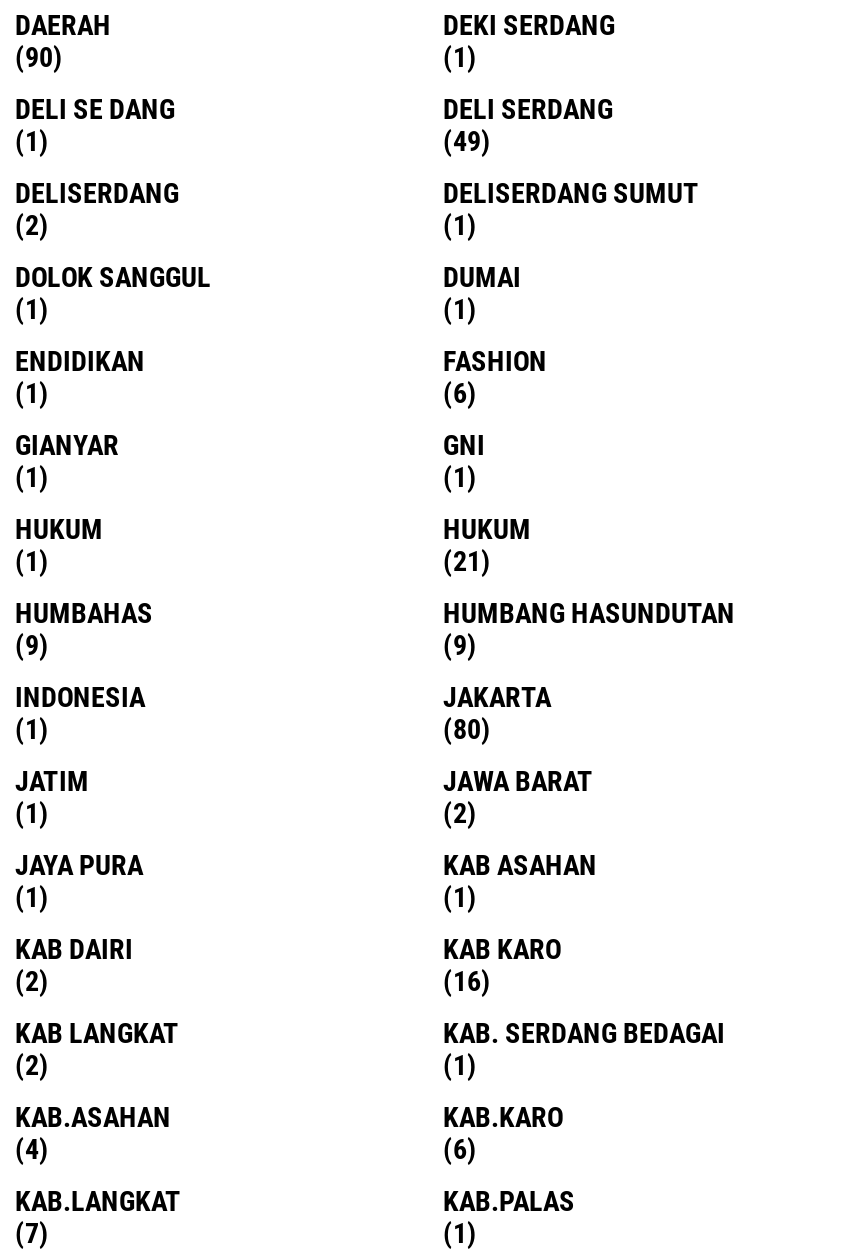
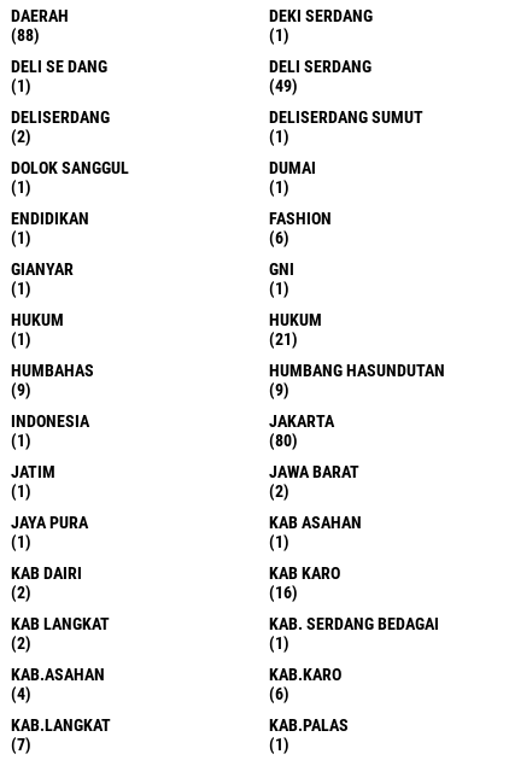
- (90)
+ (88)
